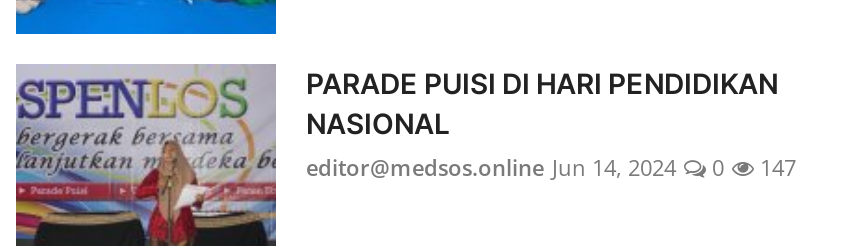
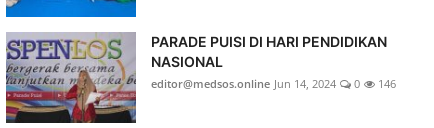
- editor@medsos.online Jun 14, 2024 0 147
+ editor@medsos.online Jun 14, 2024 0 146
